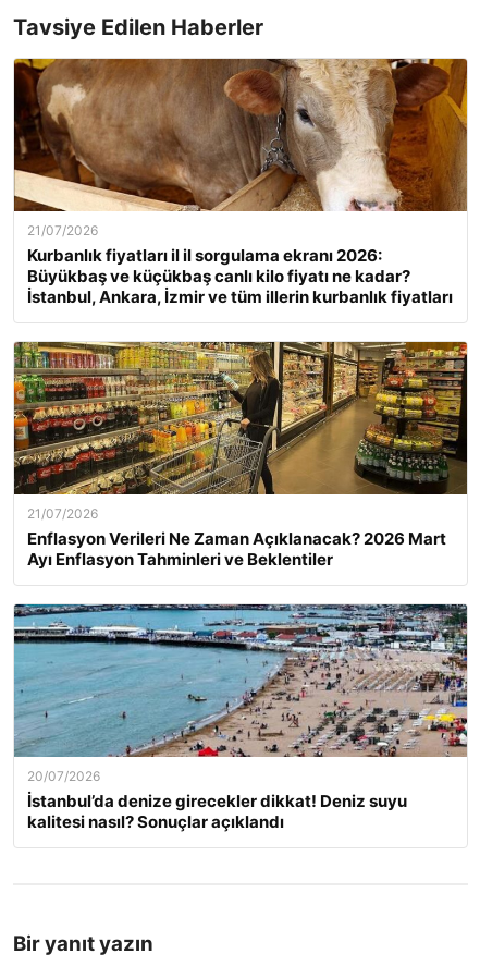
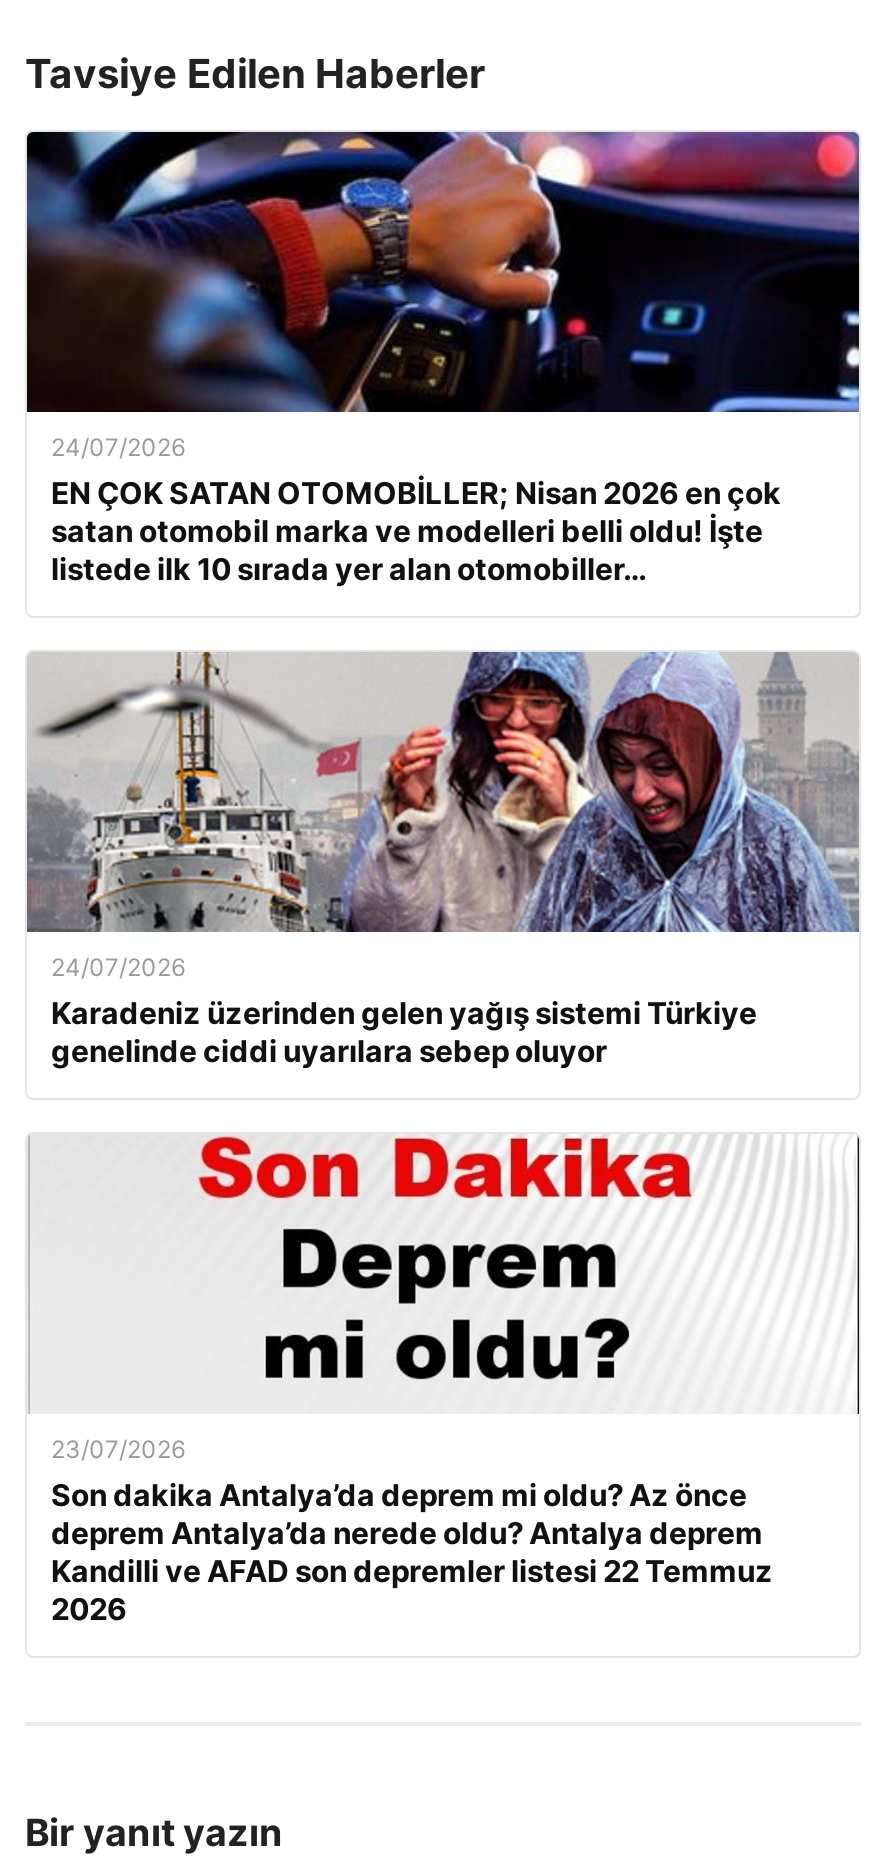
- [image]
- 21/07/2026
- Kurbanlık fiyatları il il sorgulama ekranı 2026:
- Büyükbaş ve küçükbaş canlı kilo fiyatı ne kadar?
- İstanbul, Ankara, İzmir ve tüm illerin kurbanlık fiyatları
+ [image]
+ 24/07/2026
+ EN ÇOK SATAN OTOMOBİLLER; Nisan 2026 en çok
+ satan otomobil marka ve modelleri belli oldu! İşte
+ listede ilk 10 sırada yer alan otomobiller…

- [image]
- 21/07/2026
- Enflasyon Verileri Ne Zaman Açıklanacak? 2026 Mart
- Ayı Enflasyon Tahminleri ve Beklentiler
+ [image]
+ 24/07/2026
+ Karadeniz üzerinden gelen yağış sistemi Türkiye
+ genelinde ciddi uyarılara sebep oluyor

- [image]
- 20/07/2026
- İstanbul’da denize girecekler dikkat! Deniz suyu
- kalitesi nasıl? Sonuçlar açıklandı
+ [image]
+ 23/07/2026
+ Son dakika Antalya’da deprem mi oldu? Az önce
+ deprem Antalya’da nerede oldu? Antalya deprem
+ Kandilli ve AFAD son depremler listesi 22 Temmuz
+ 2026
